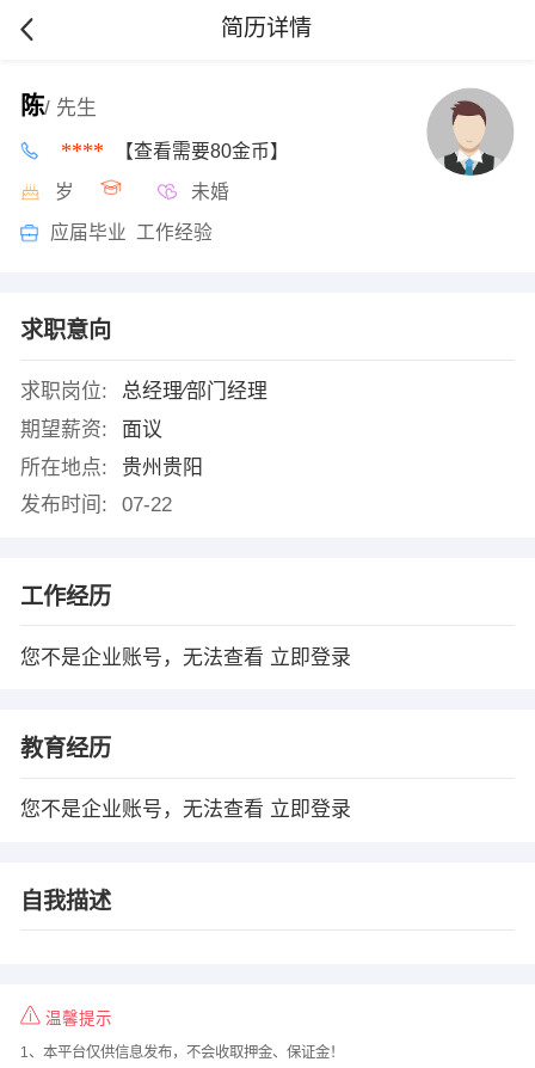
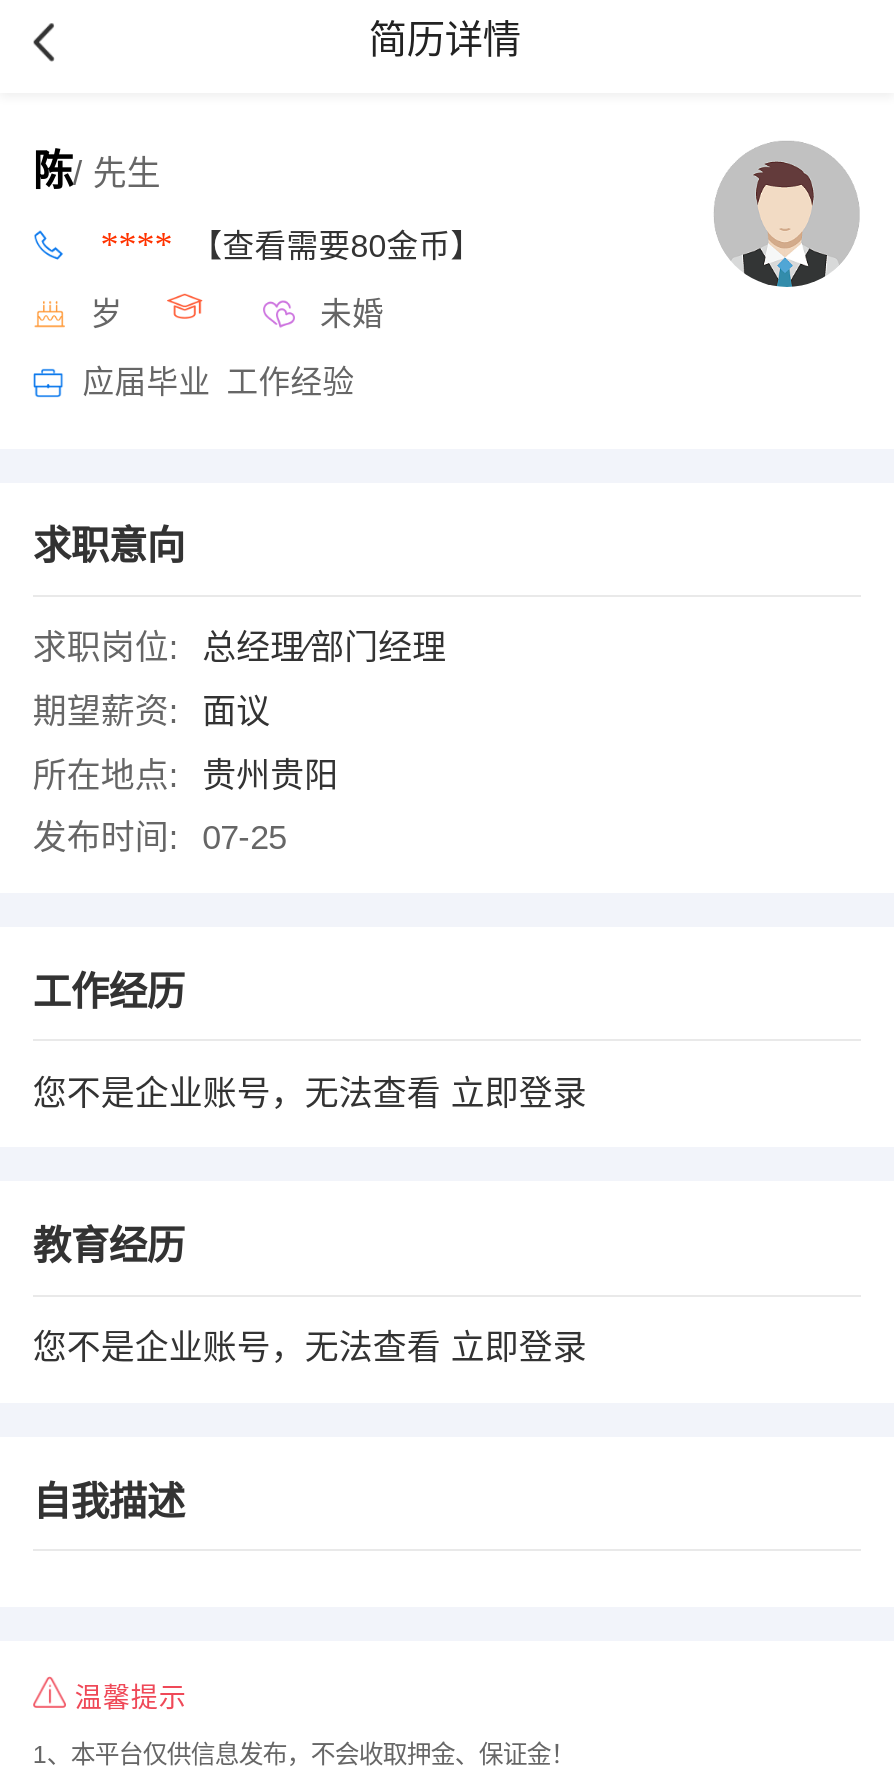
- 发布时间: 07-22
+ 发布时间: 07-25
